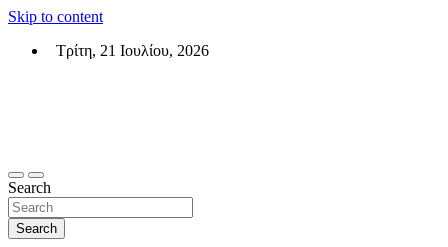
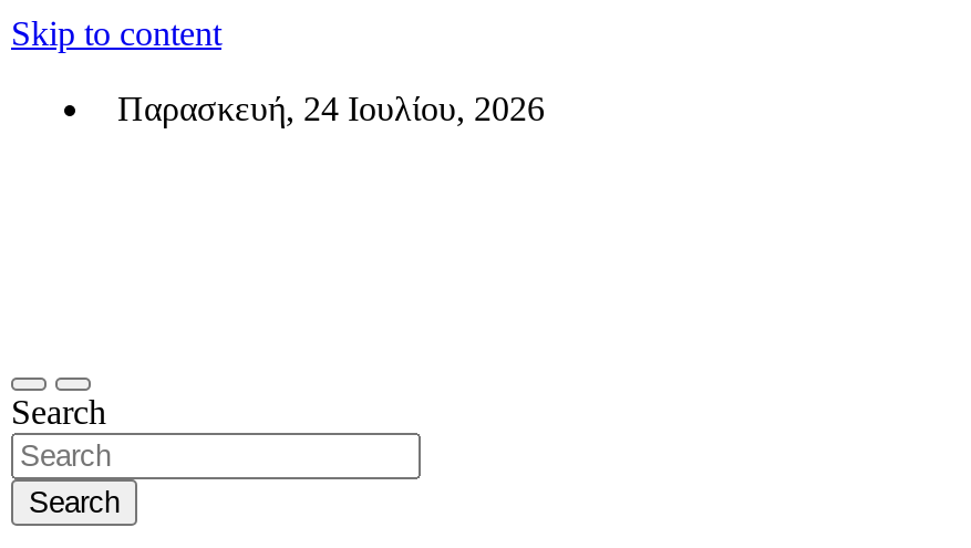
- Τρίτη, 21 Ιουλίου, 2026
+ Παρασκευή, 24 Ιουλίου, 2026
